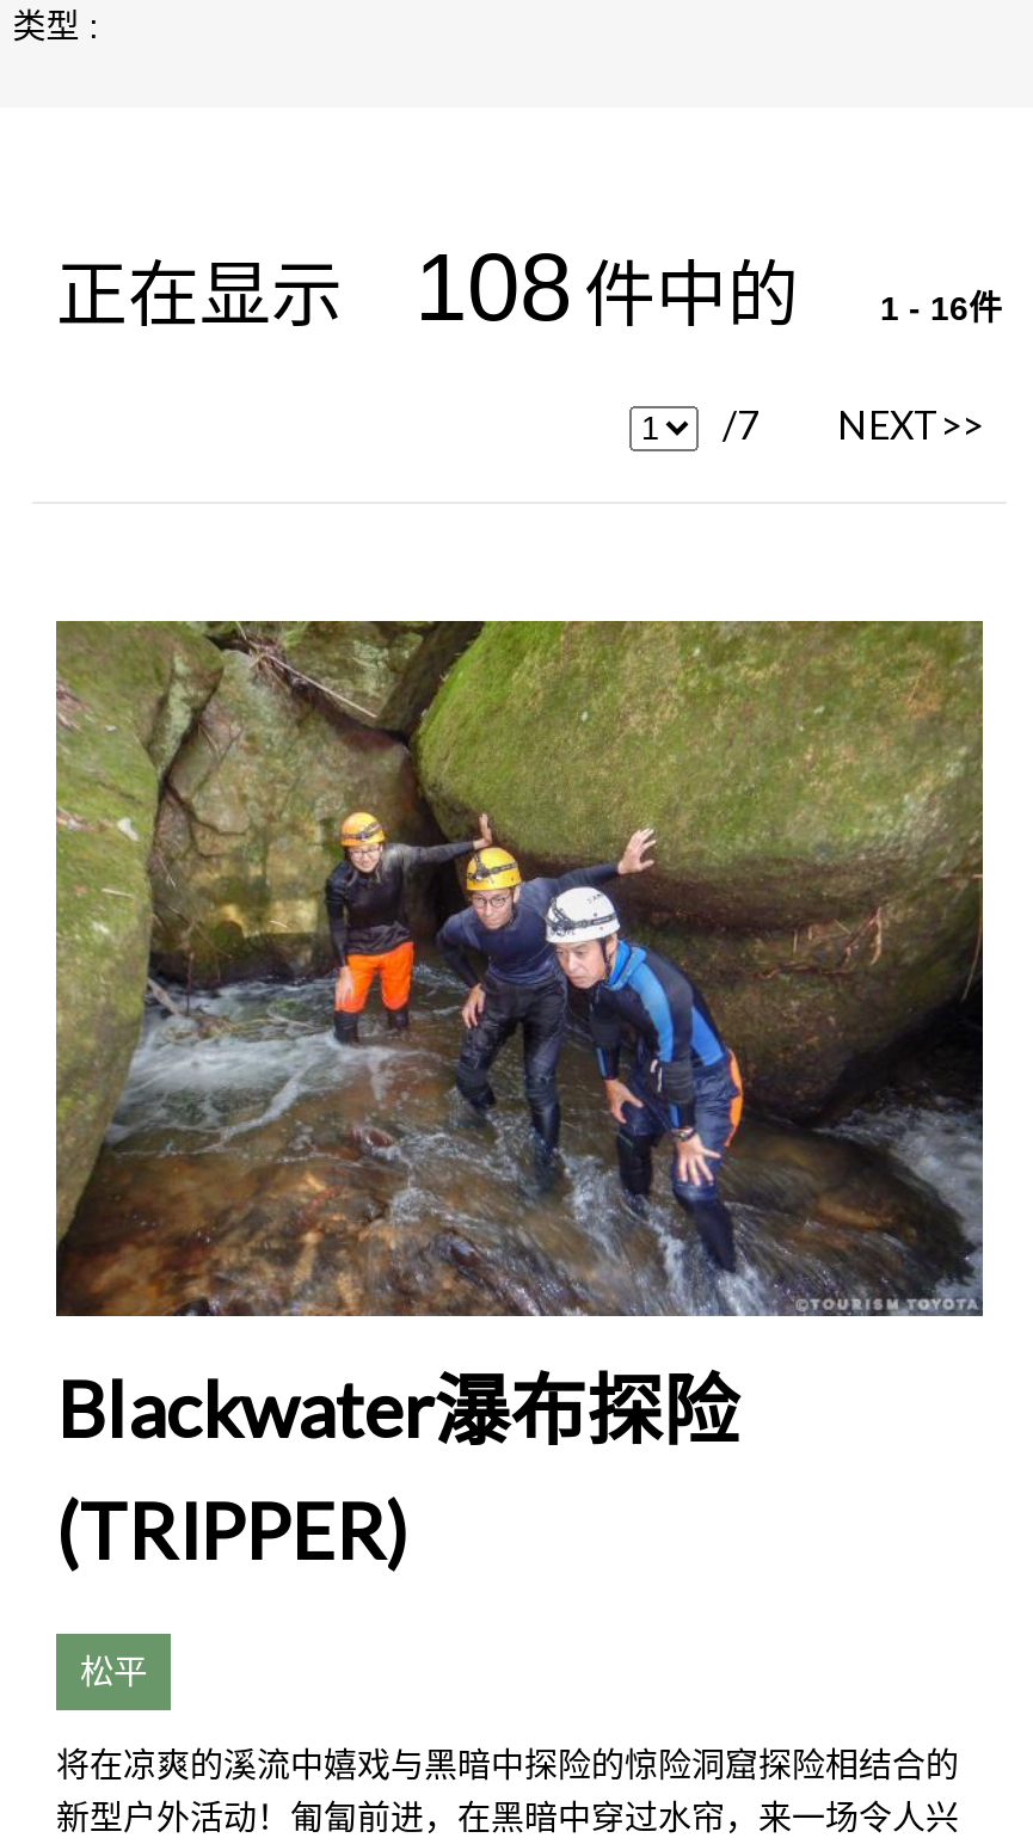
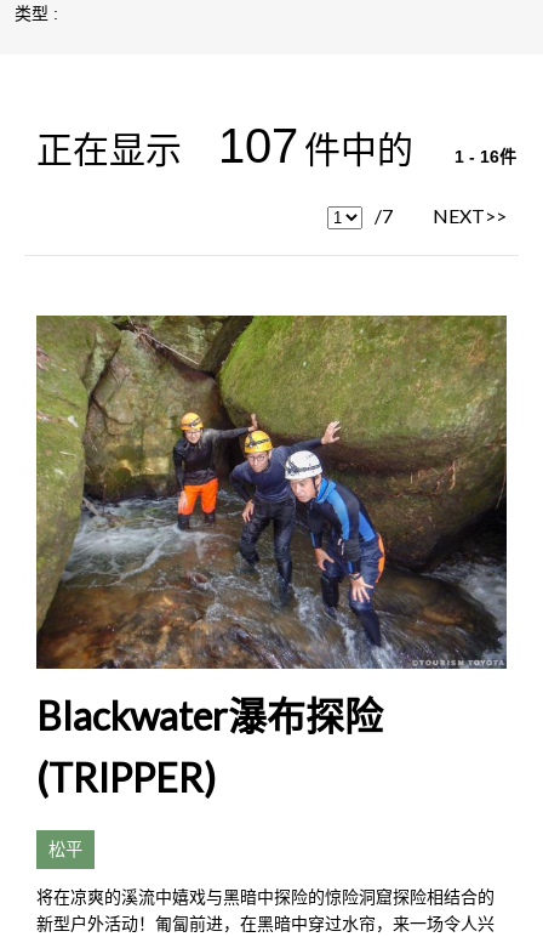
- 正在显示 108 件中的 1 - 16件
+ 正在显示 107 件中的 1 - 16件
